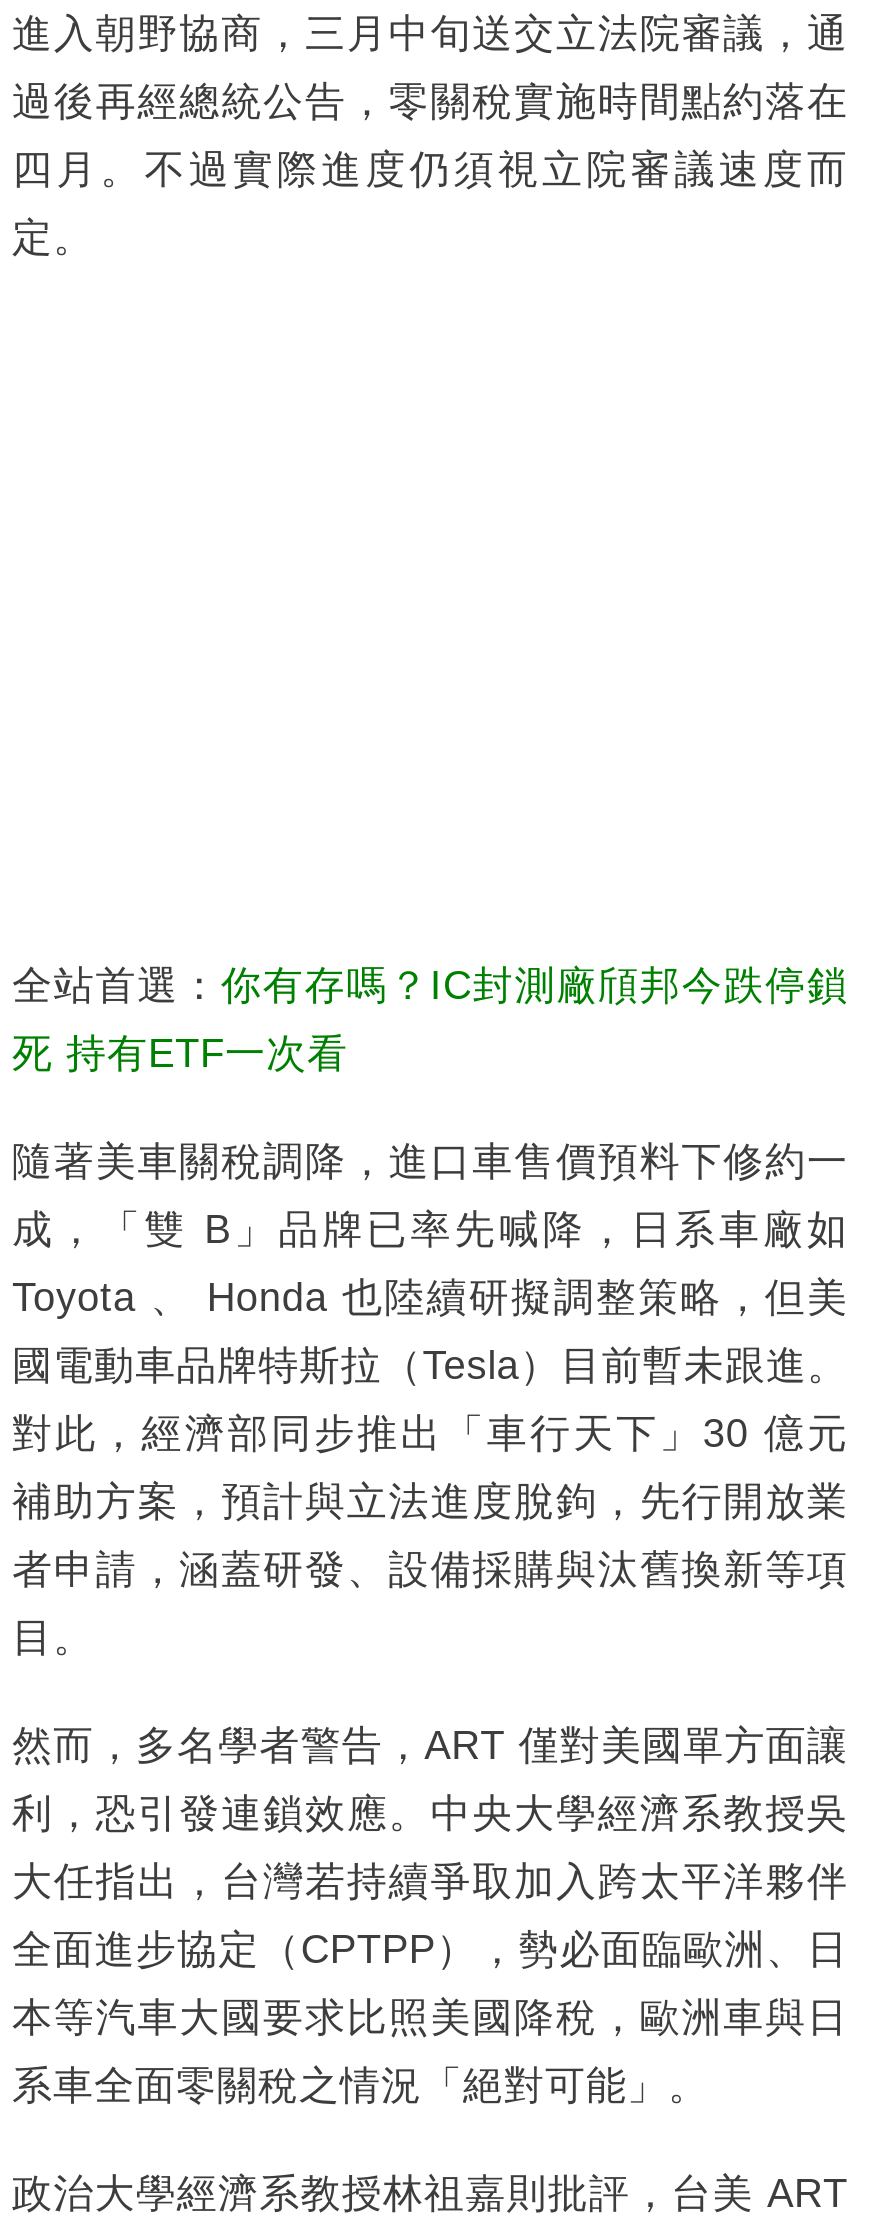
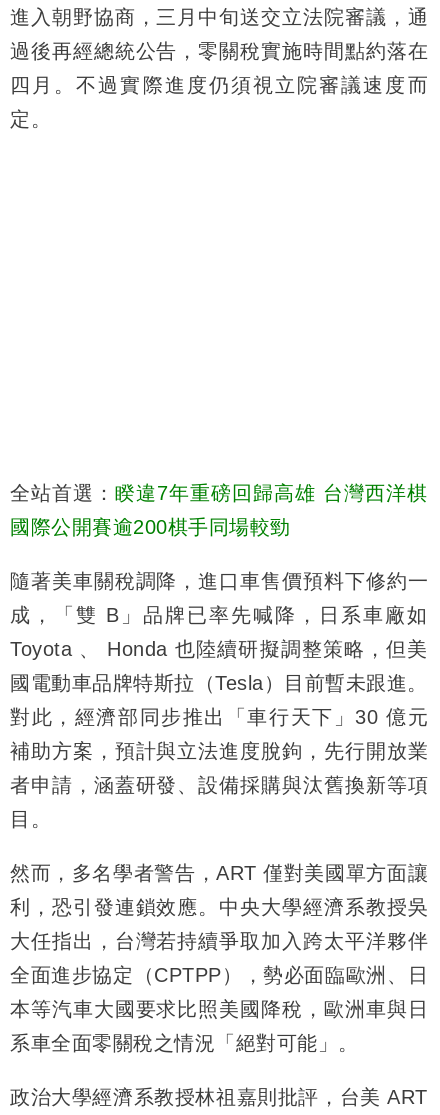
- 全站首選：你有存嗎？IC封測廠頎邦今跌停鎖
+ 全站首選：睽違7年重磅回歸高雄 台灣西洋棋

- 死 持有ETF一次看
+ 國際公開賽逾200棋手同場較勁
